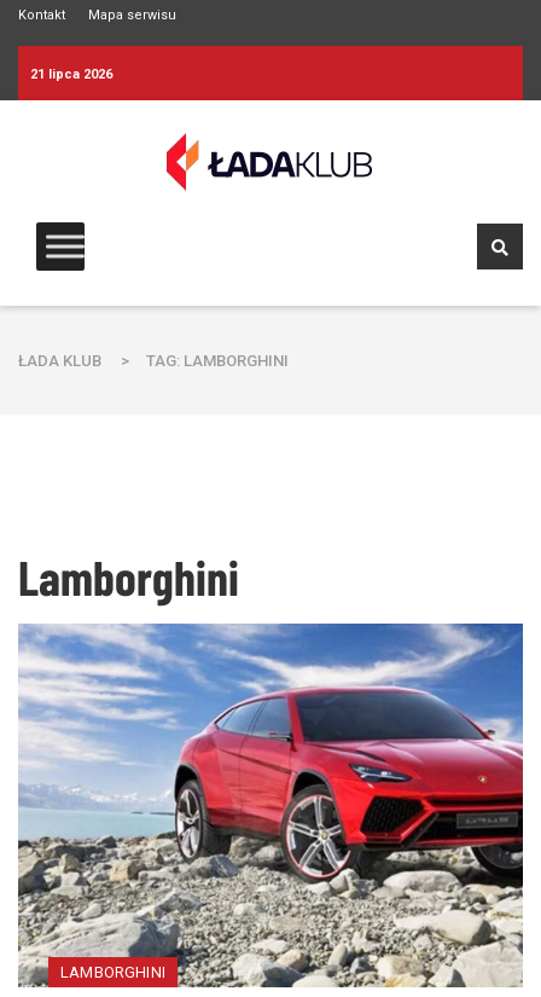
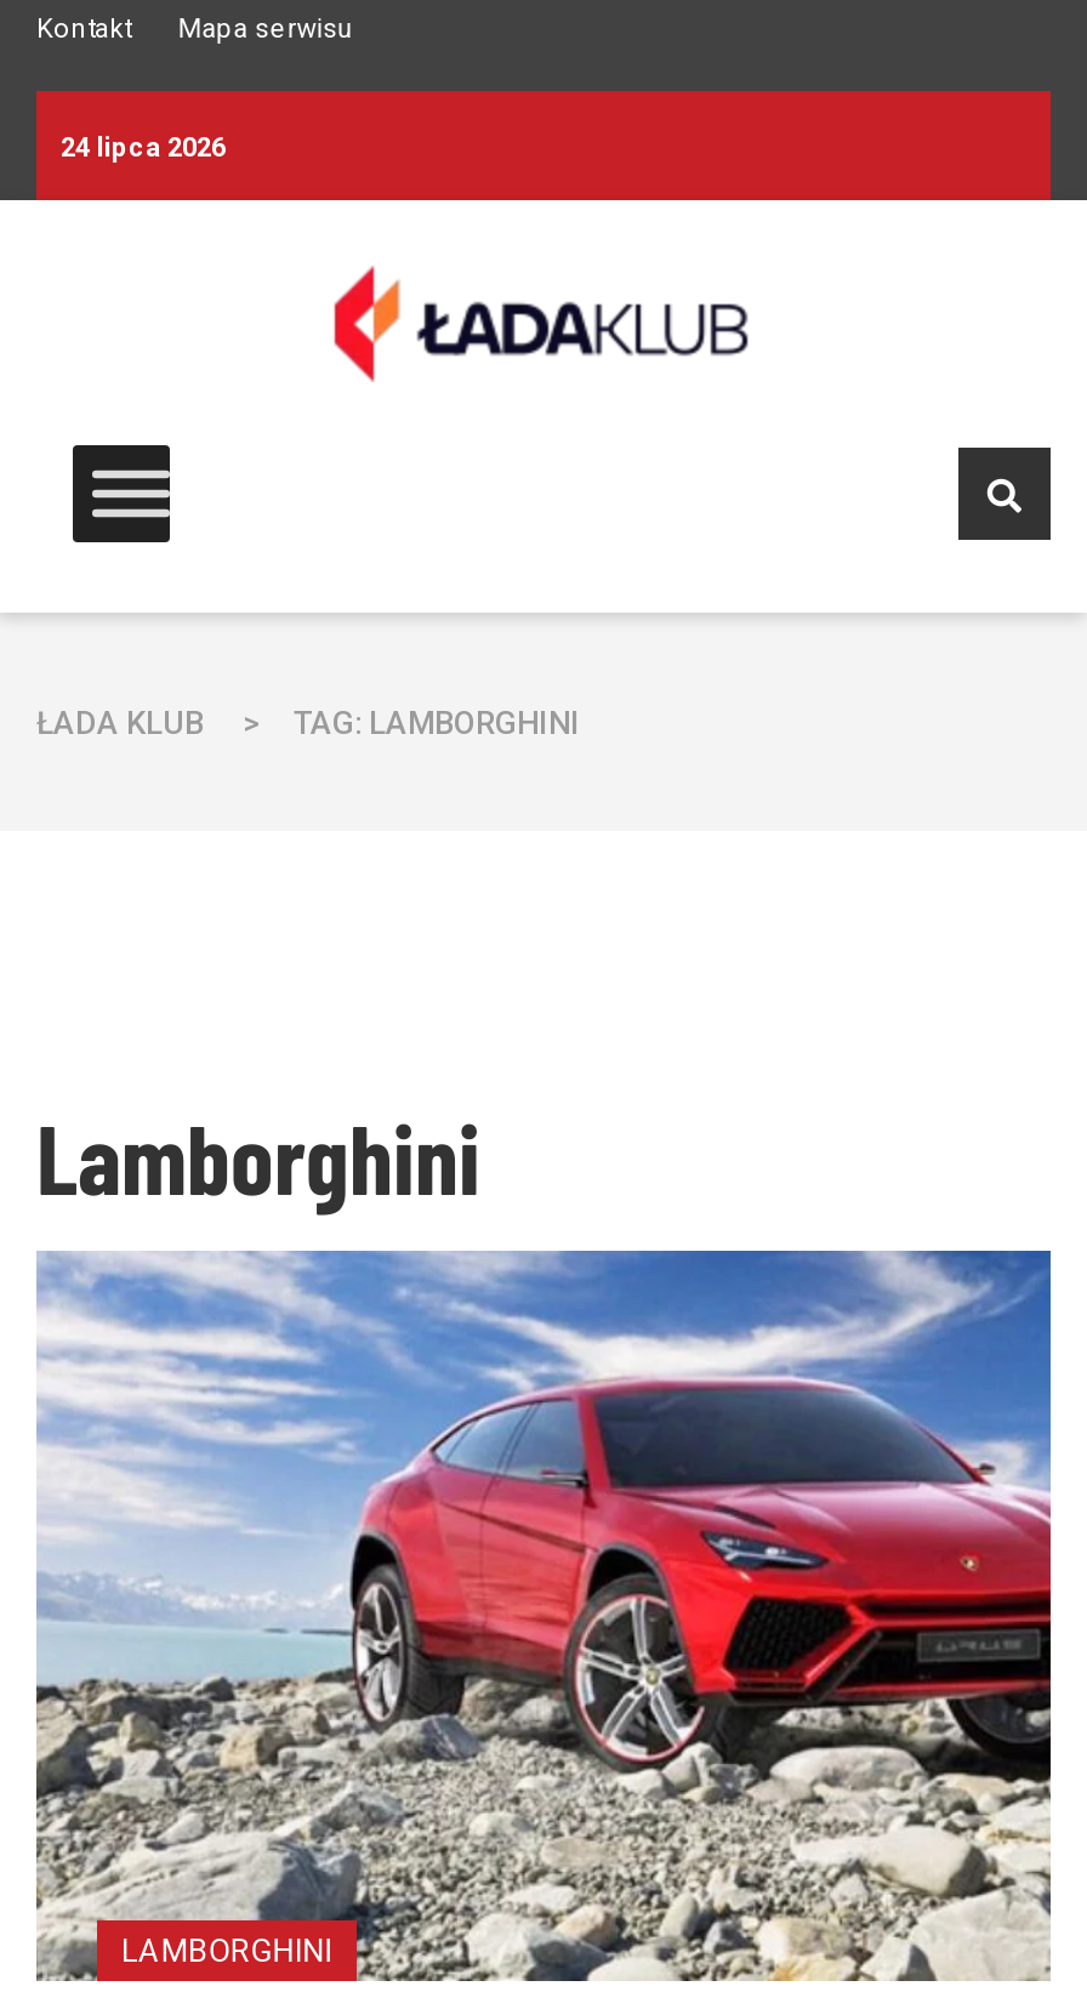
- 21 lipca 2026
+ 24 lipca 2026
